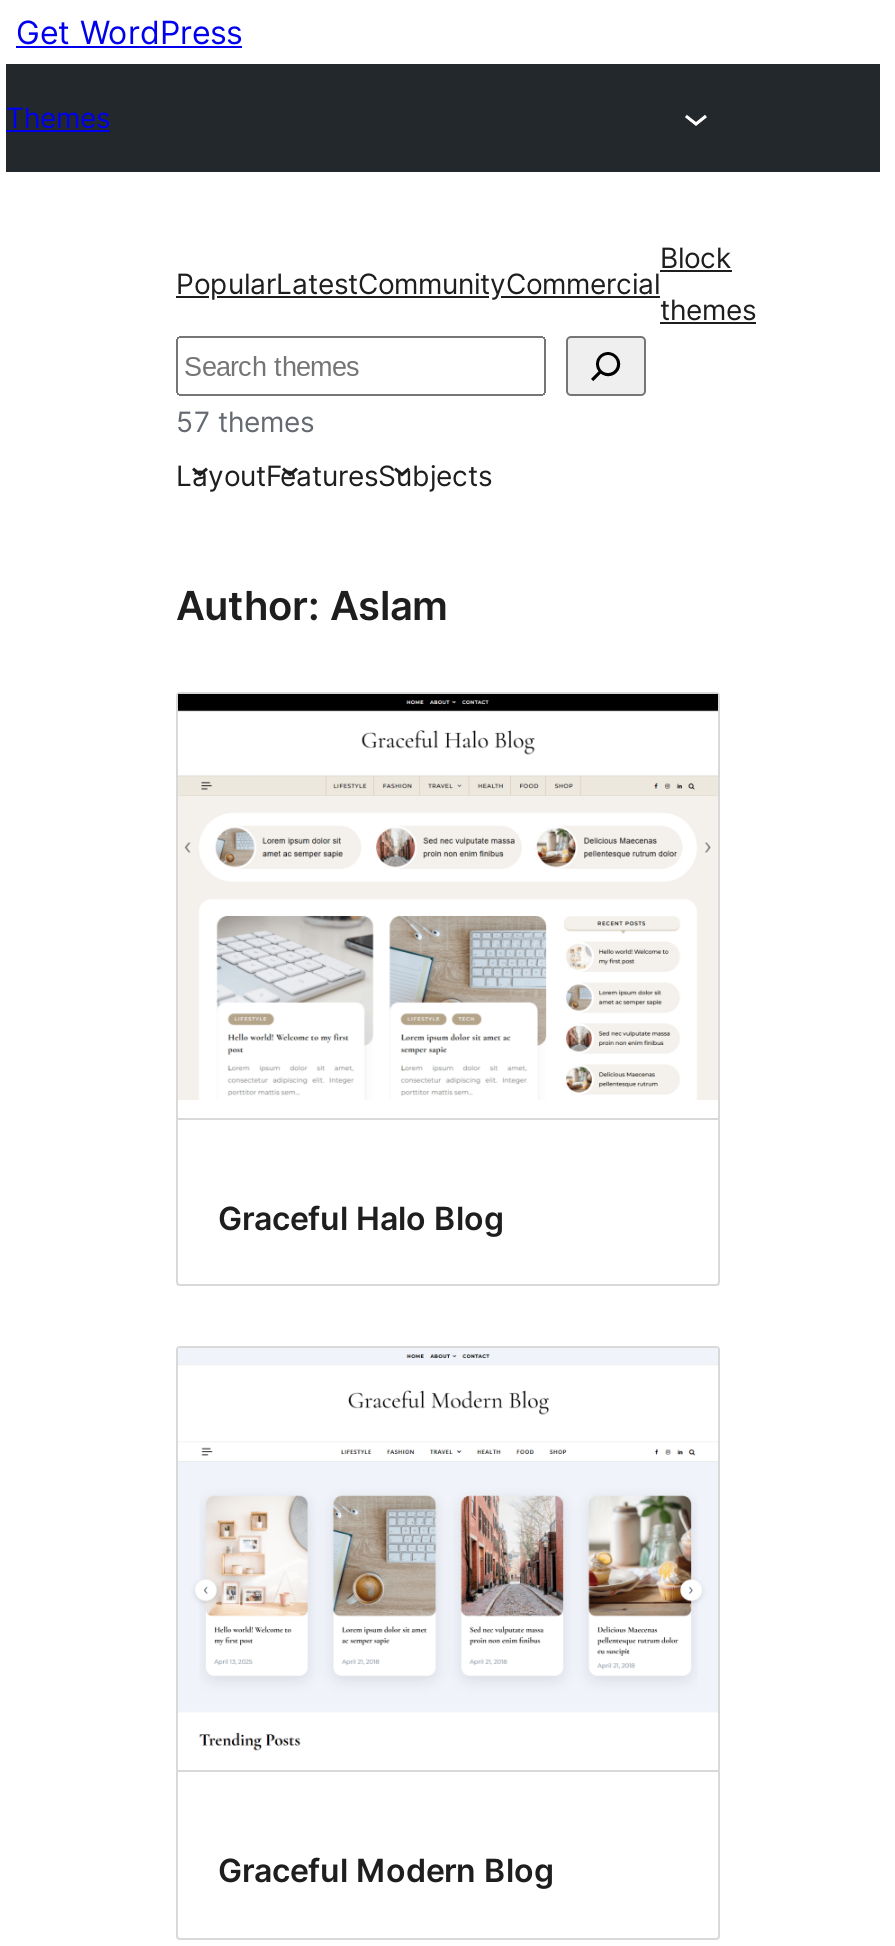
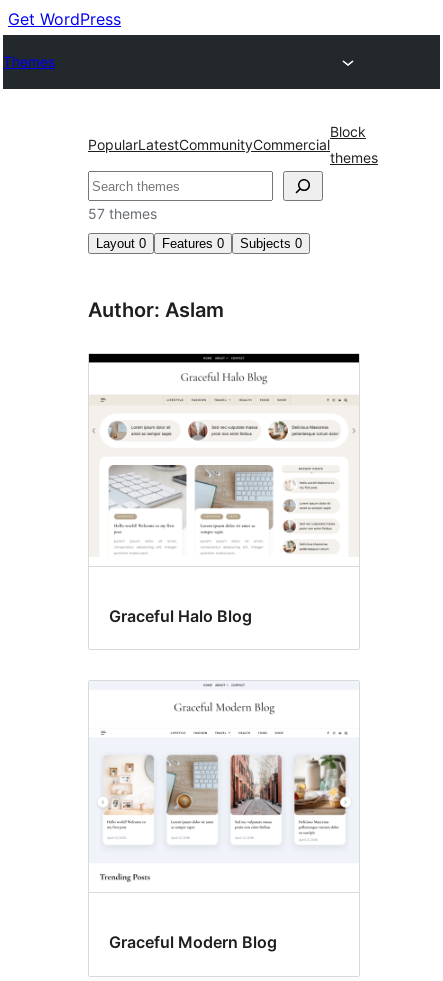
- LayoutFeaturesSubjects
+ Layout 0
+ Features 0
+ Subjects 0
